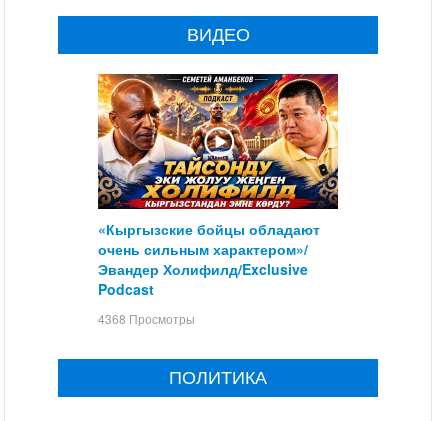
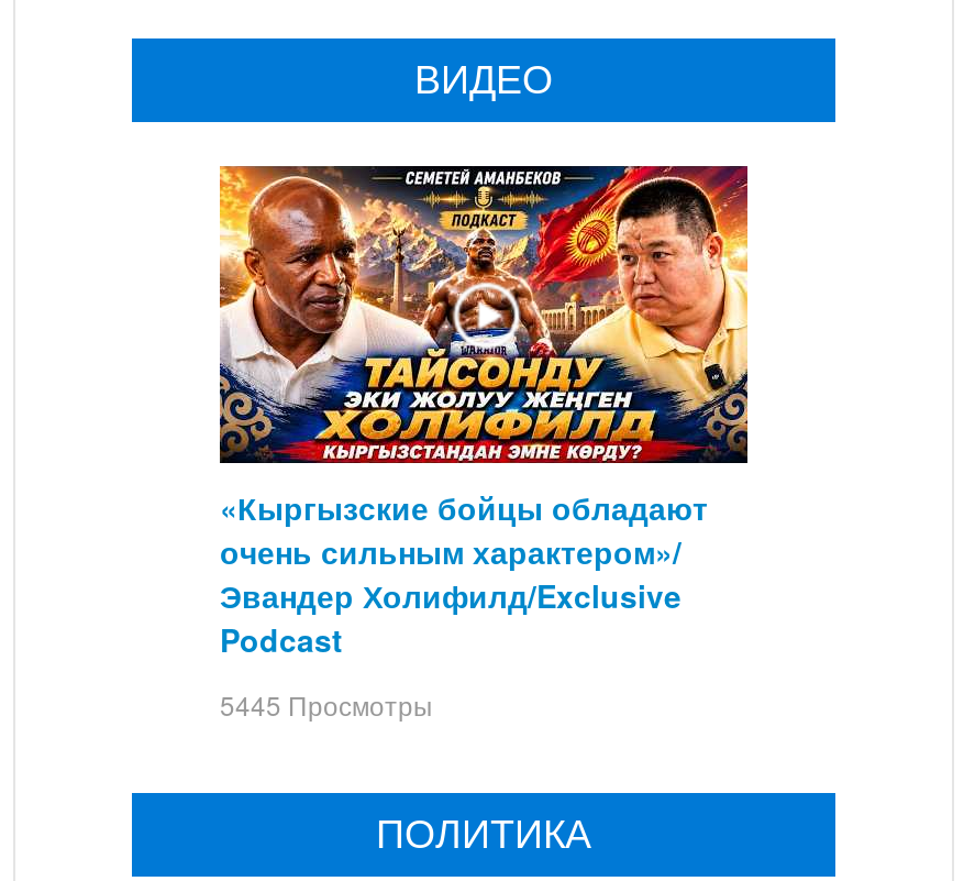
- 4368 Просмотры
+ 5445 Просмотры
